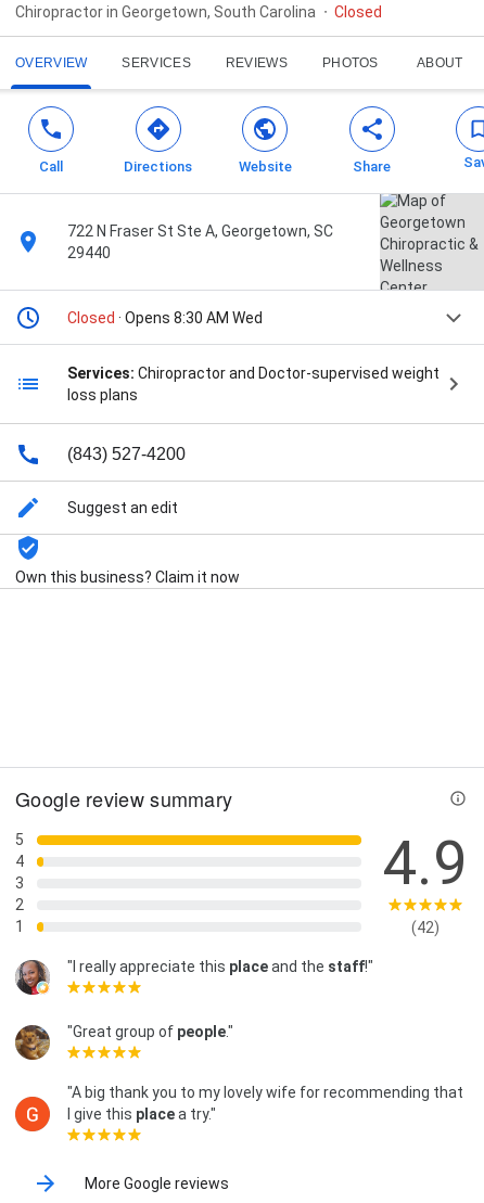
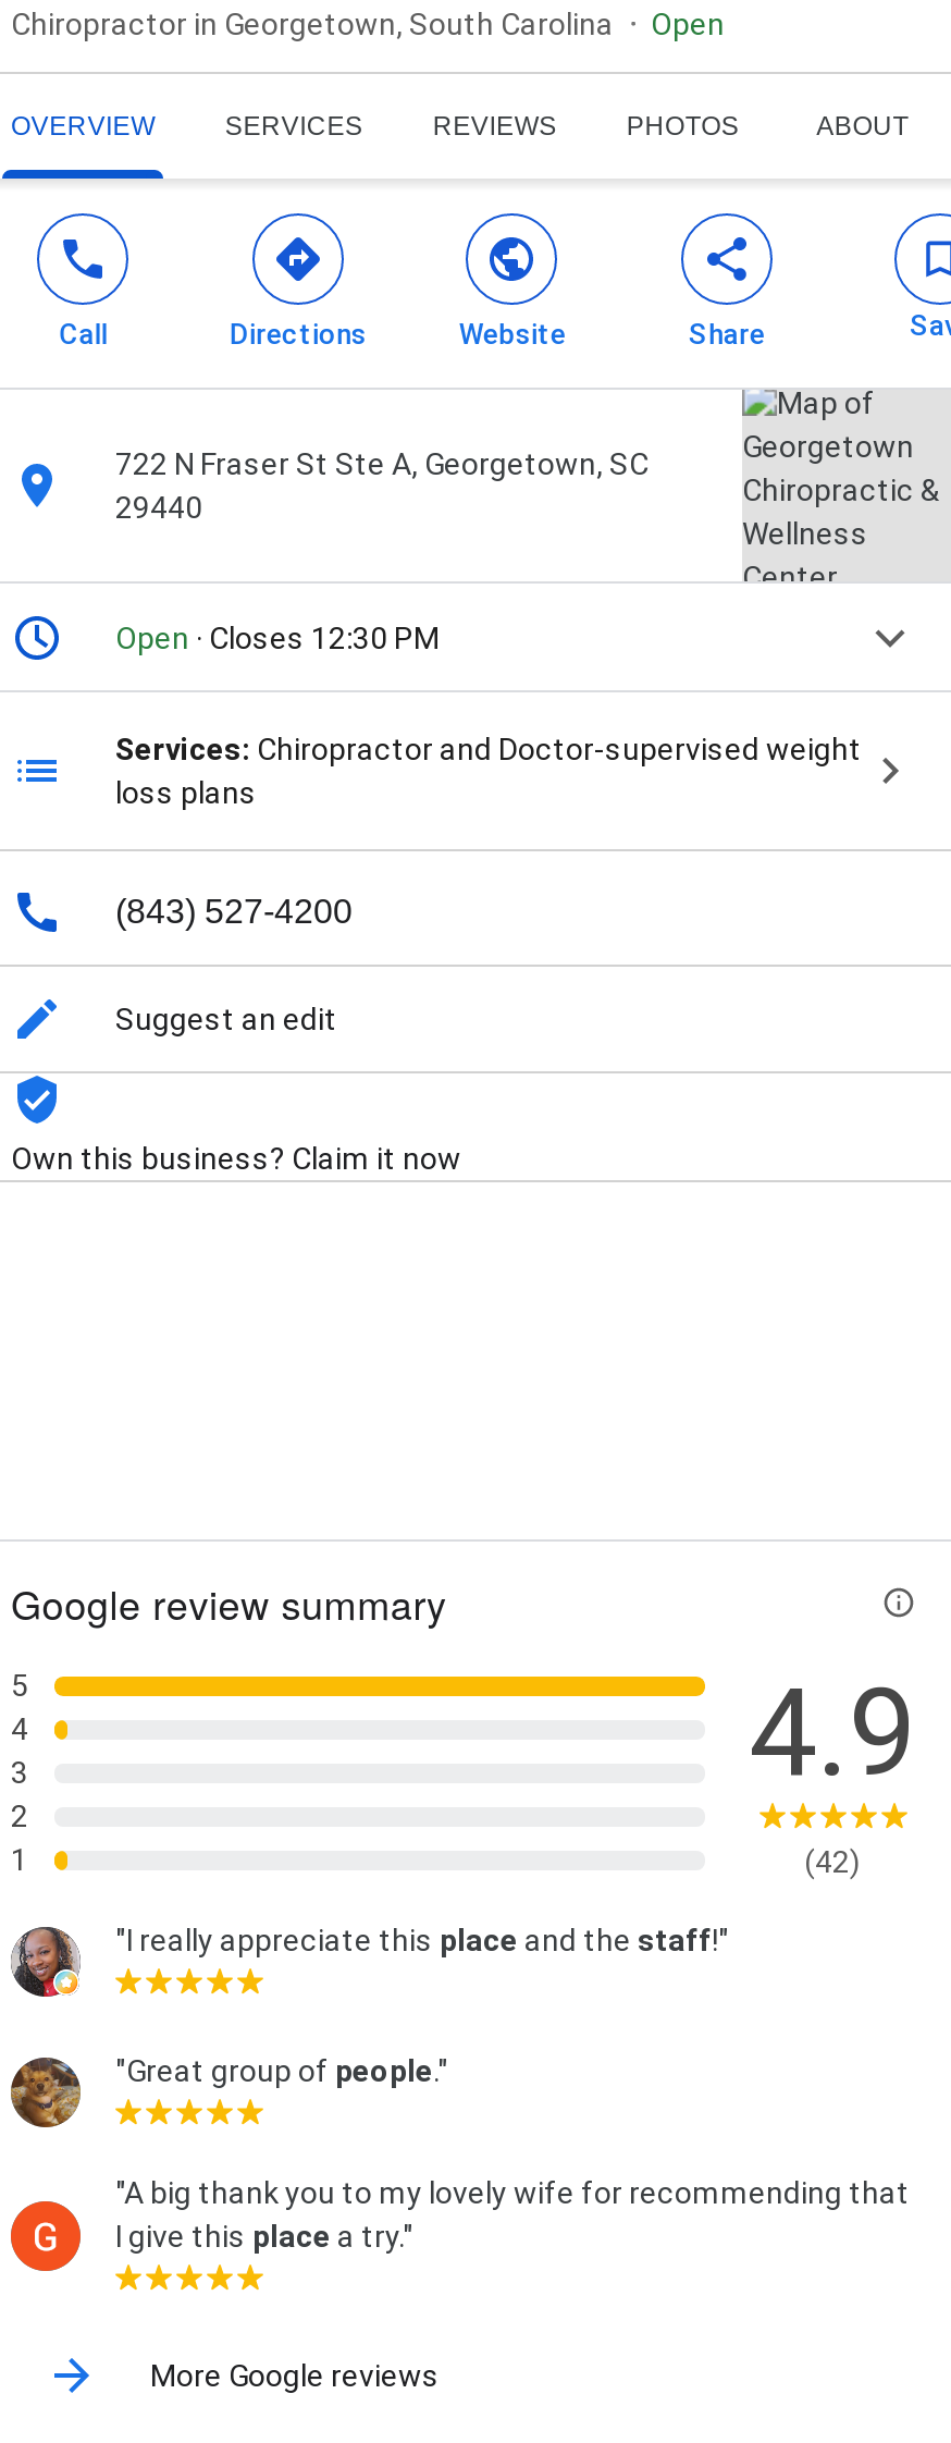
- Closed
+ Open

- Closed · Opens 8:30 AM Wed
+ Open · Closes 12:30 PM
